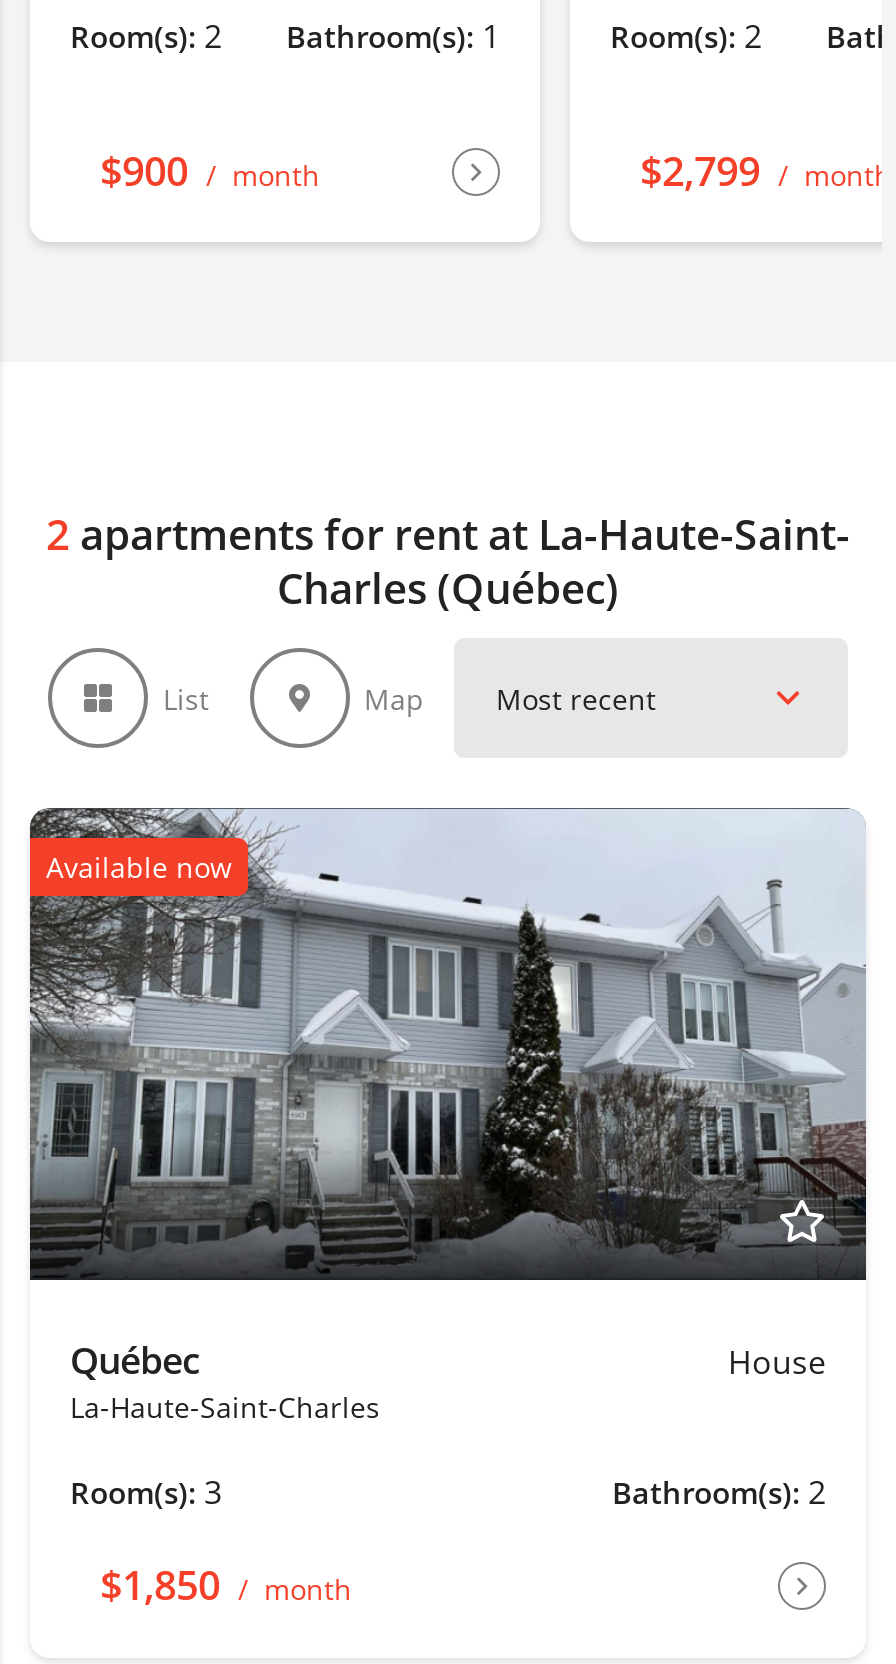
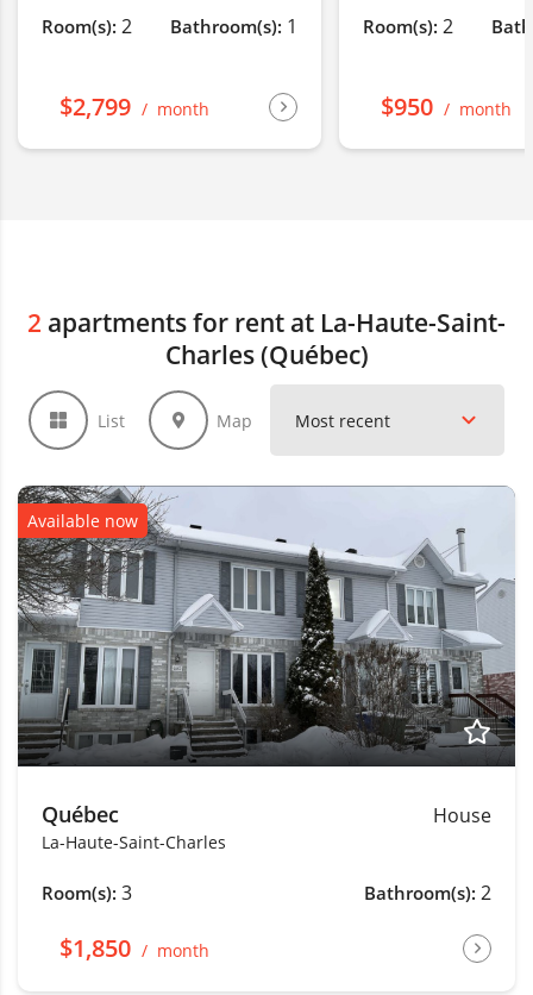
- $900 month
+ $2,799 month

- $2,799 month
+ $950 month
